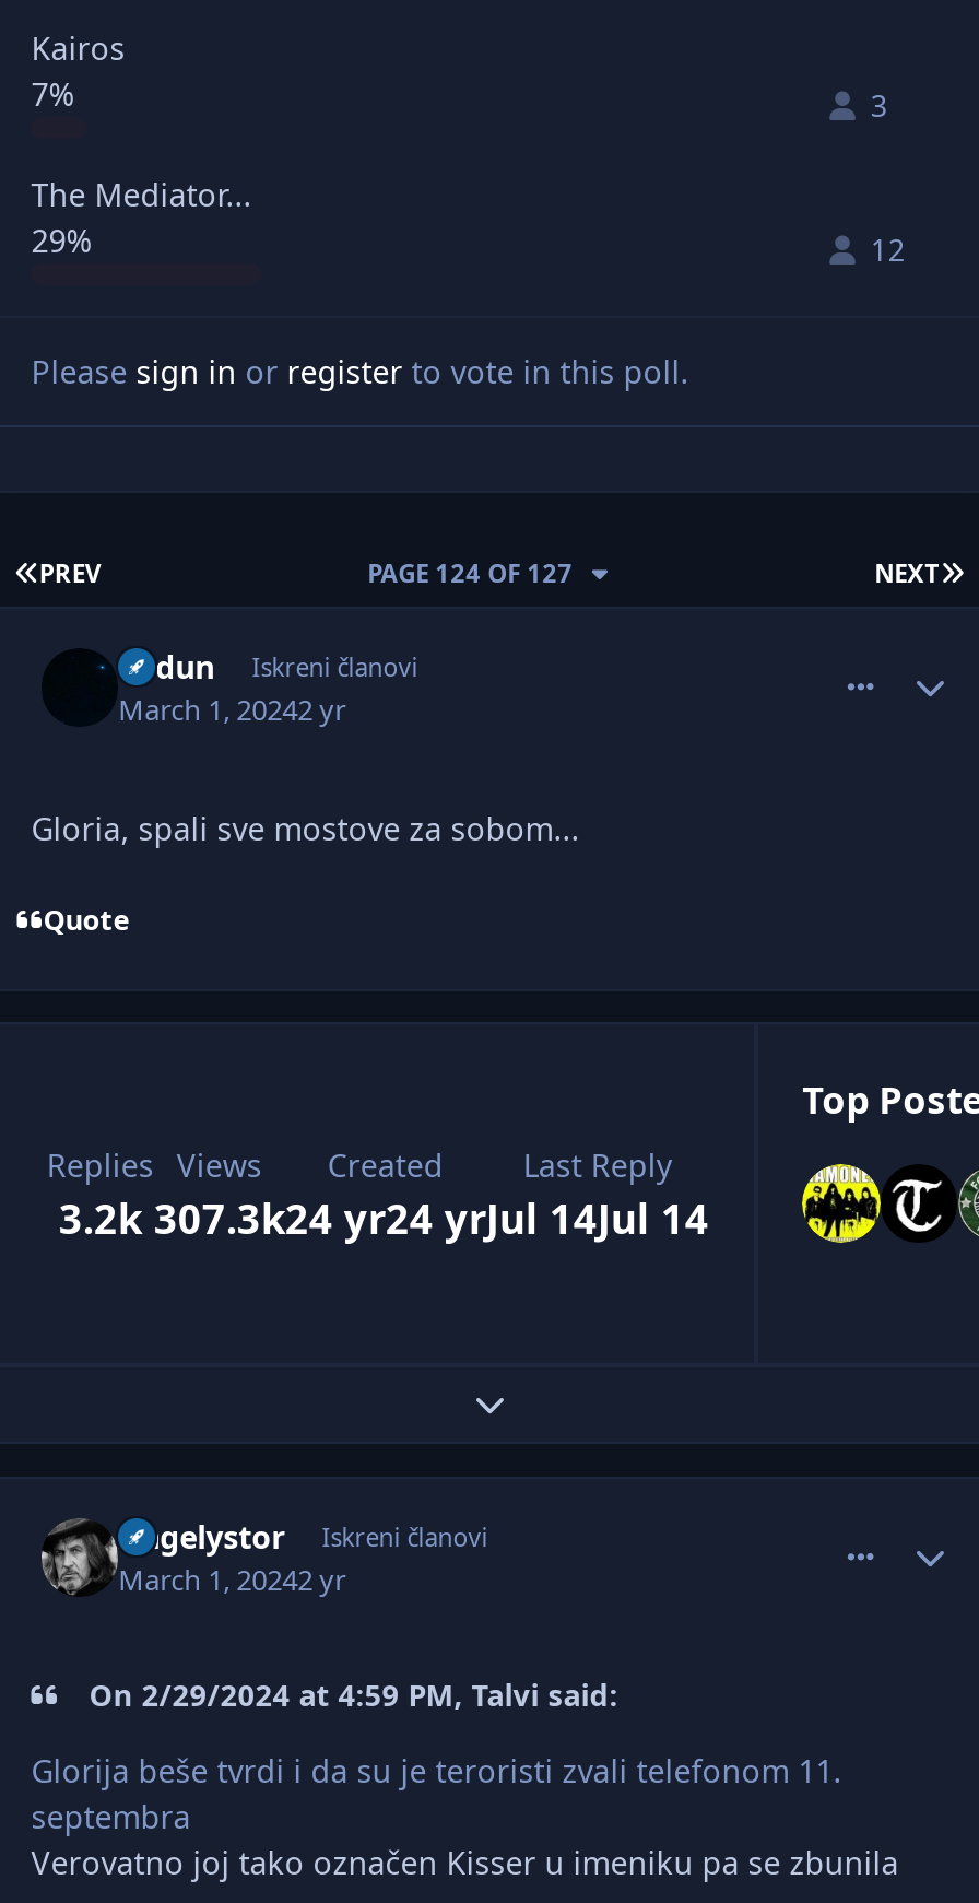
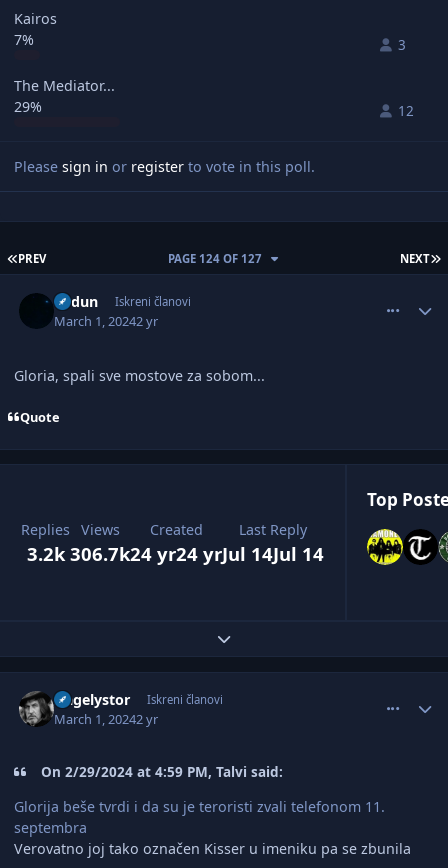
- 3.2k 307.3k 24 yr24 yr Jul 14Jul 14
+ 3.2k 306.7k 24 yr24 yr Jul 14Jul 14
